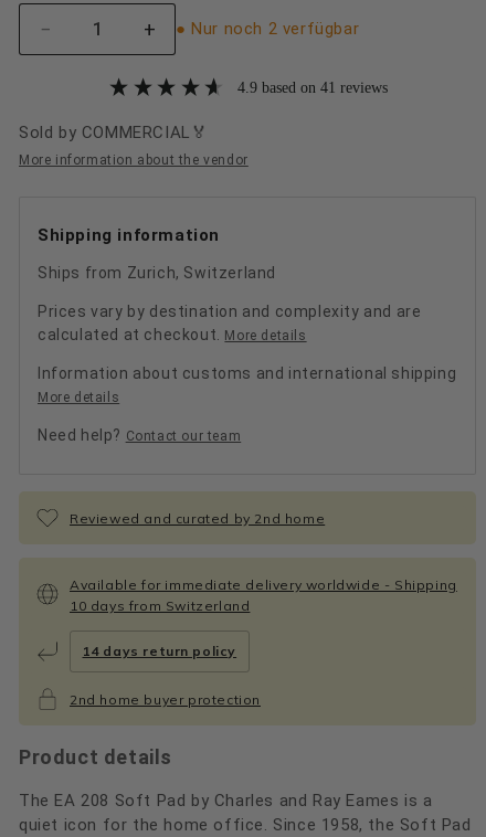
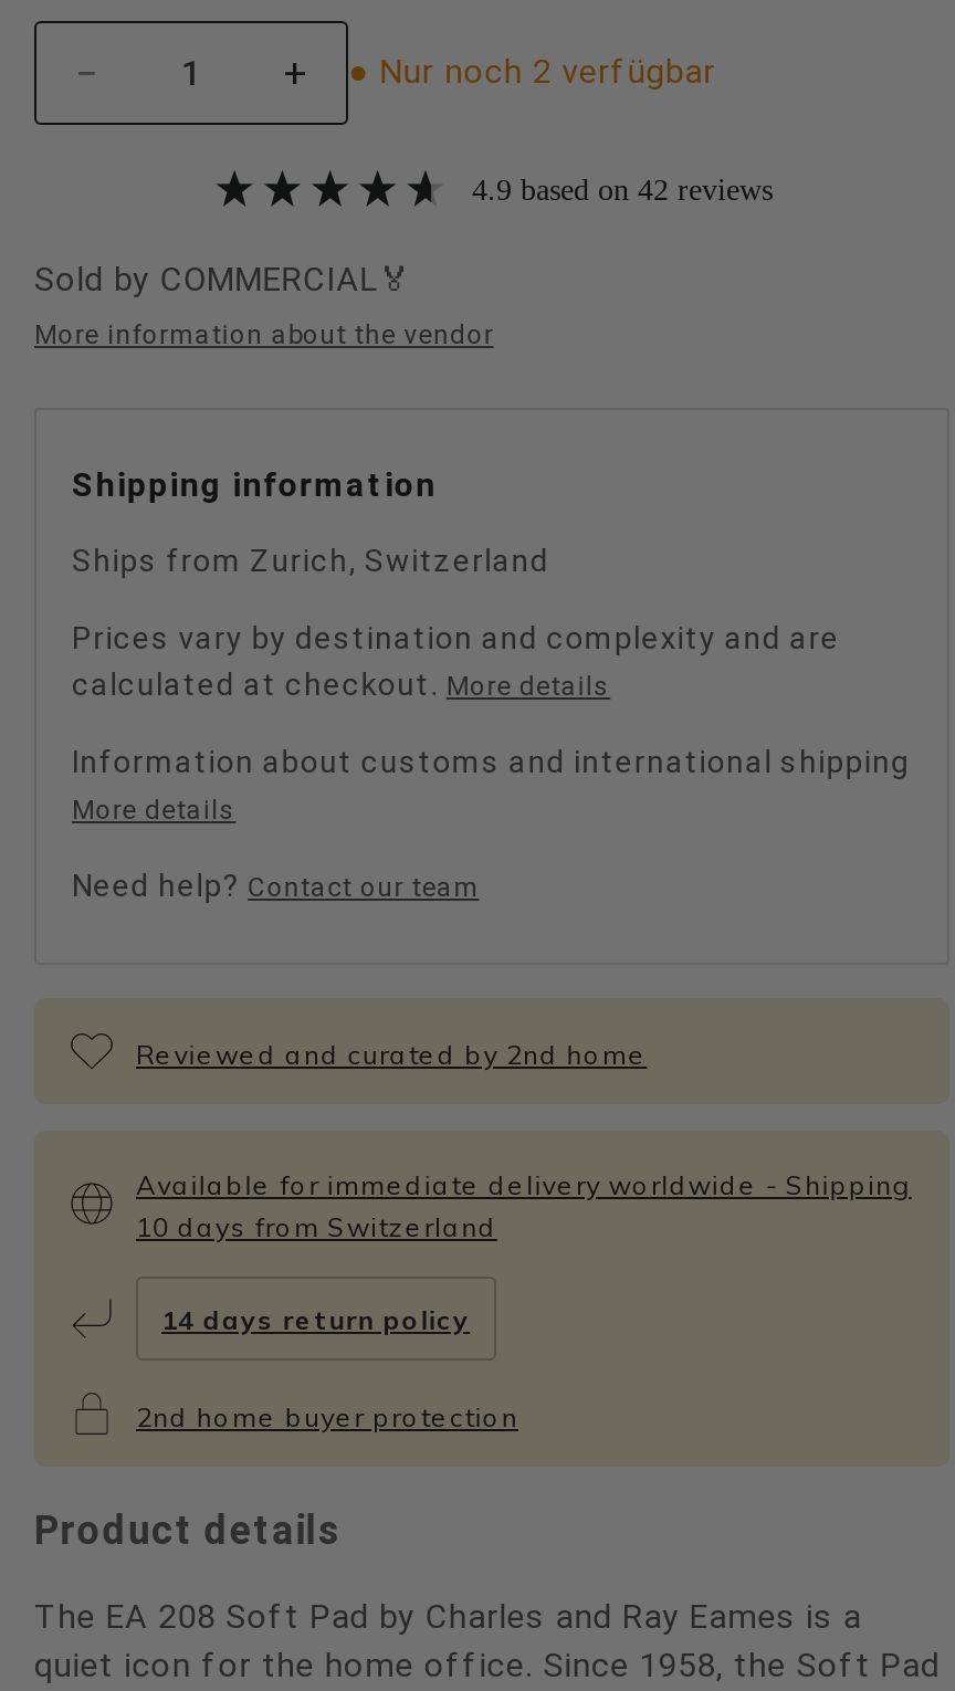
- 4.9 based on 41 reviews
+ 4.9 based on 42 reviews
